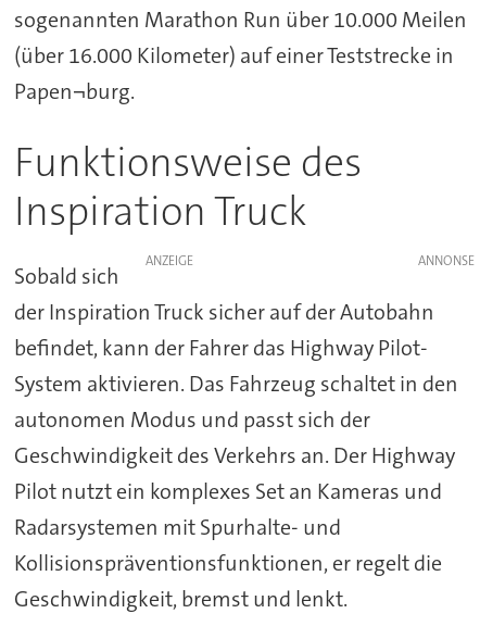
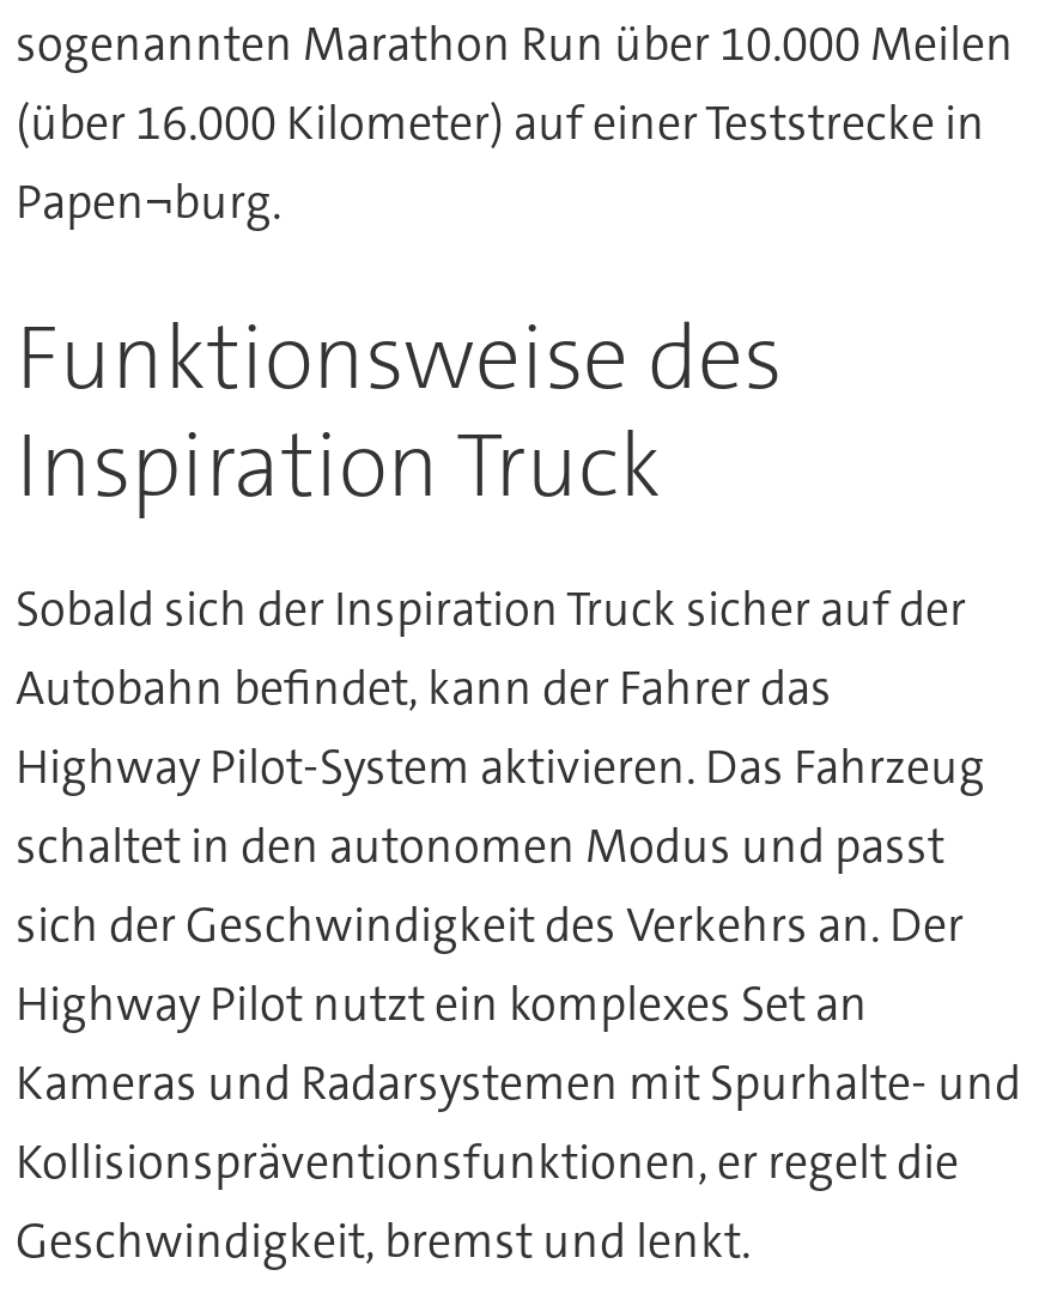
- ANZEIGE
- Sobald sich
- der Inspiration Truck sicher auf der Autobahn
- befindet, kann der Fahrer das Highway Pilot-
- System aktivieren. Das Fahrzeug schaltet in den
- autonomen Modus und passt sich der
- Geschwindigkeit des Verkehrs an. Der Highway
- Pilot nutzt ein komplexes Set an Kameras und
- Radarsystemen mit Spurhalte- und
+ Sobald sich der Inspiration Truck sicher auf der
+ Autobahn befindet, kann der Fahrer das
+ Highway Pilot-System aktivieren. Das Fahrzeug
+ schaltet in den autonomen Modus und passt
+ sich der Geschwindigkeit des Verkehrs an. Der
+ Highway Pilot nutzt ein komplexes Set an
+ Kameras und Radarsystemen mit Spurhalte- und
